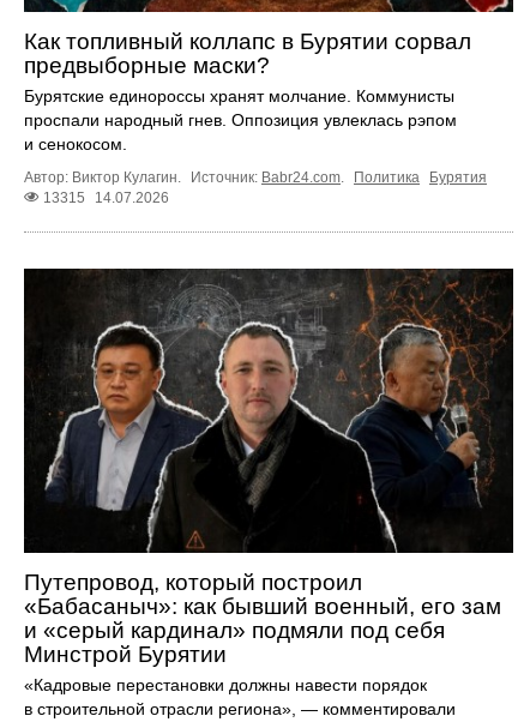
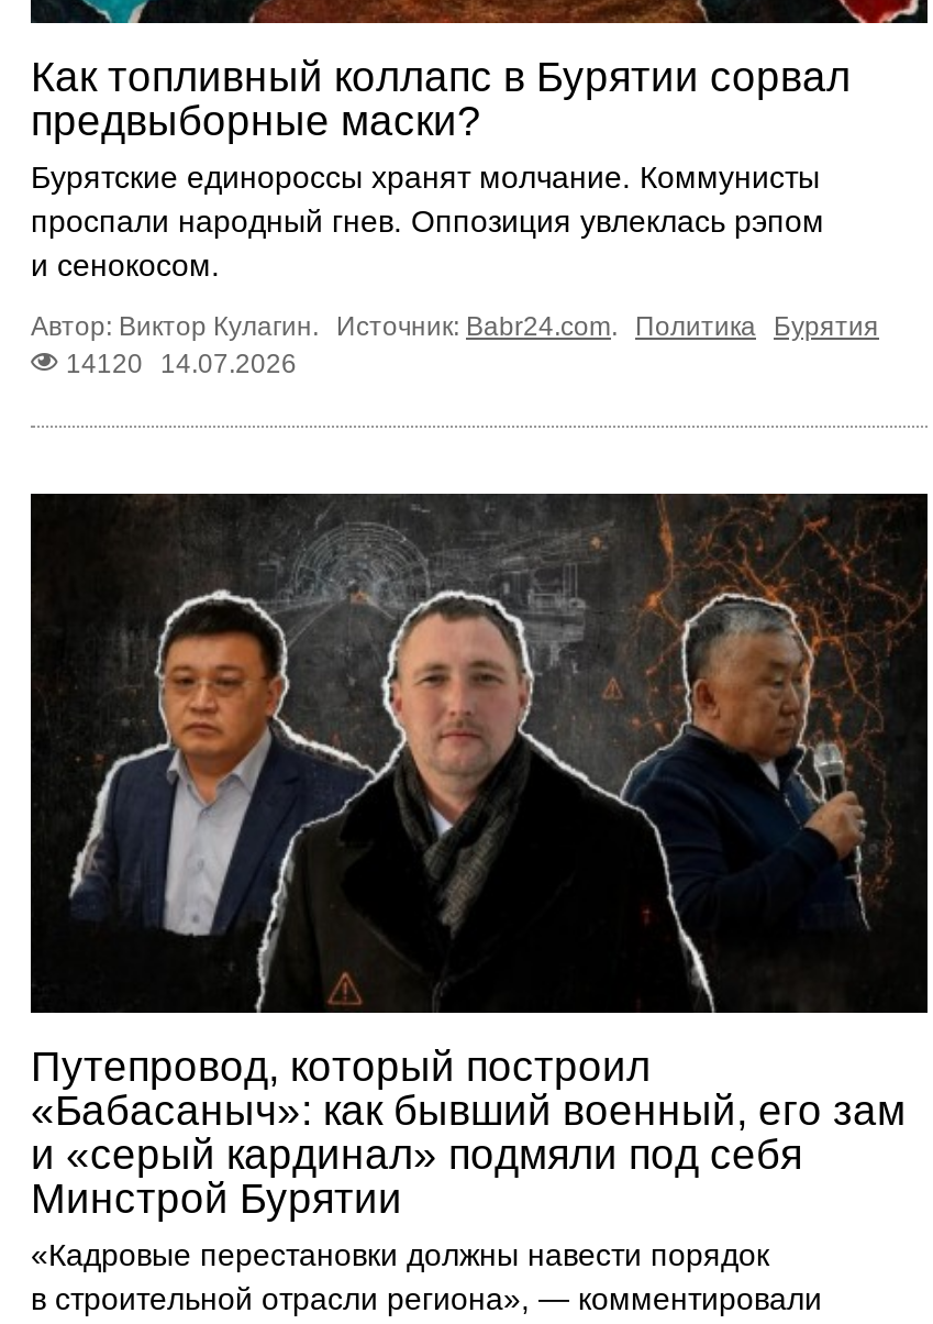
- 13315 14.07.2026
+ 14120 14.07.2026
